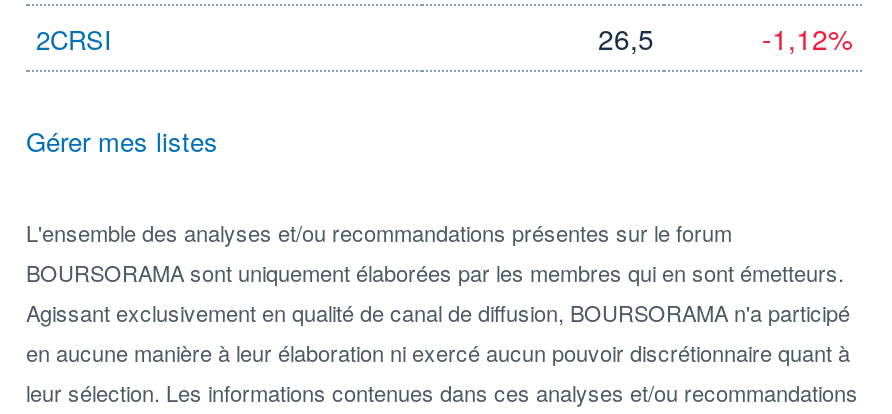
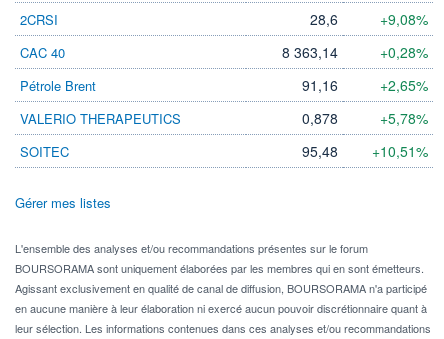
- 26,5
- -1,12%
+ 28,6
+ +9,08%
+ CAC 40
+ 8 363,14
+ +0,28%
+ Pétrole Brent
+ 91,16
+ +2,65%
+ VALERIO THERAPEUTICS
+ 0,878
+ +5,78%
+ SOITEC
+ 95,48
+ +10,51%
